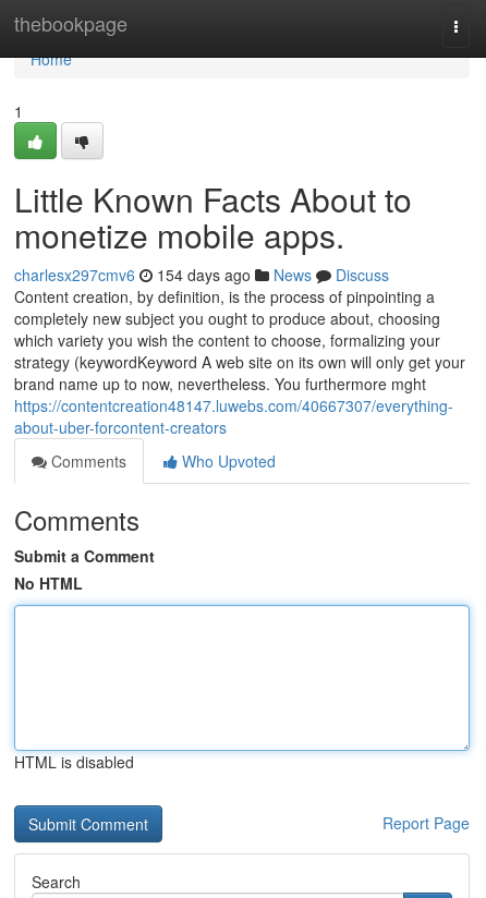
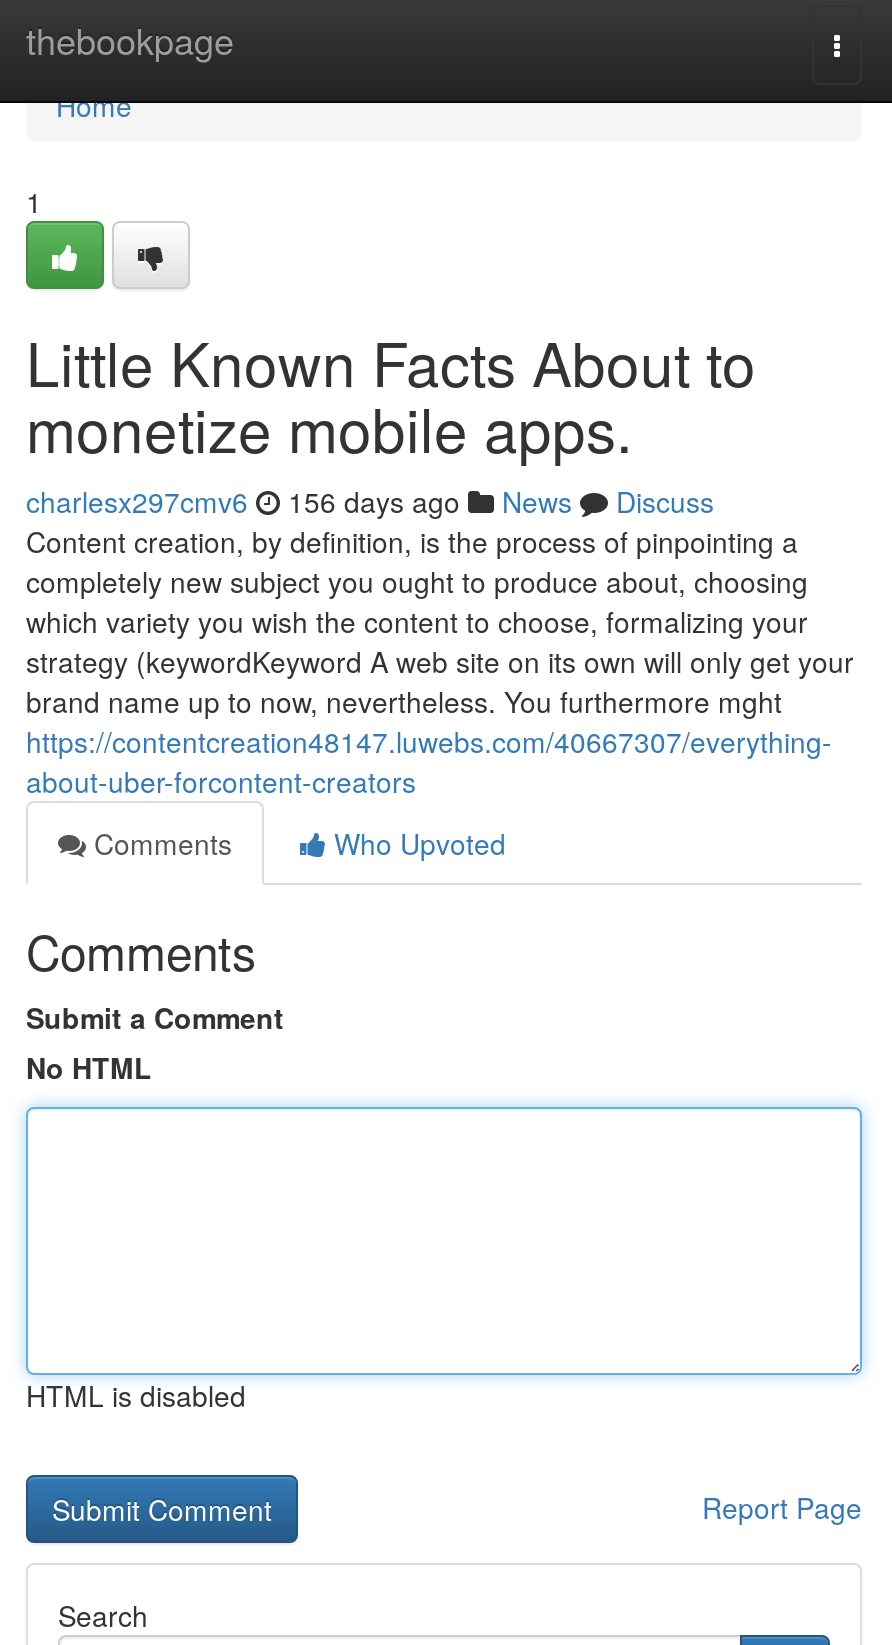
- charlesx297cmv6 154 days ago News Discuss
+ charlesx297cmv6 156 days ago News Discuss
